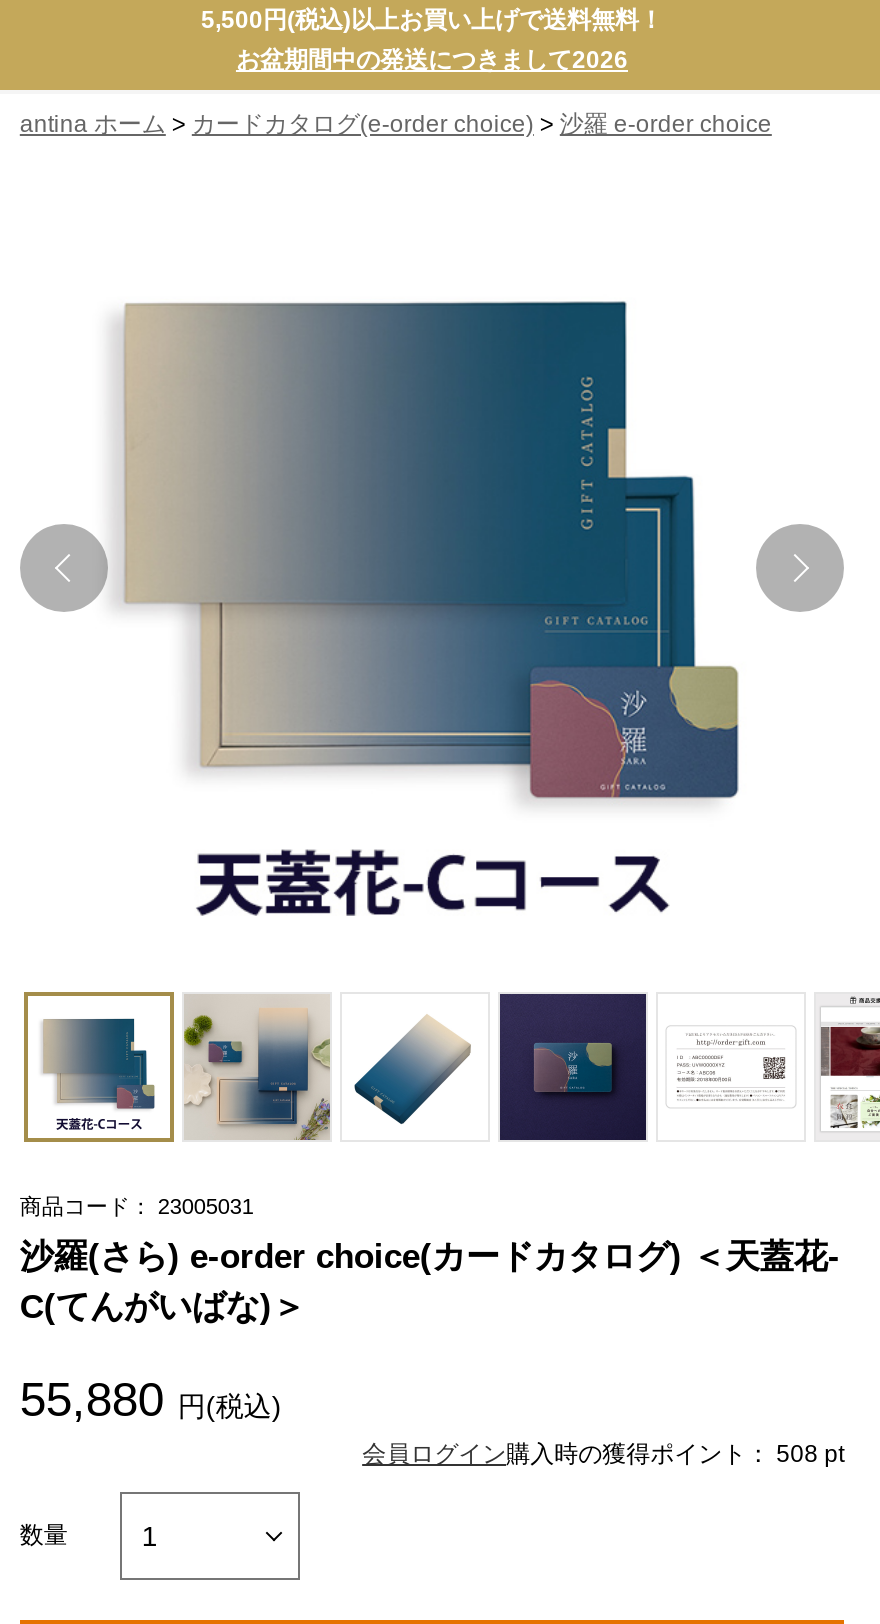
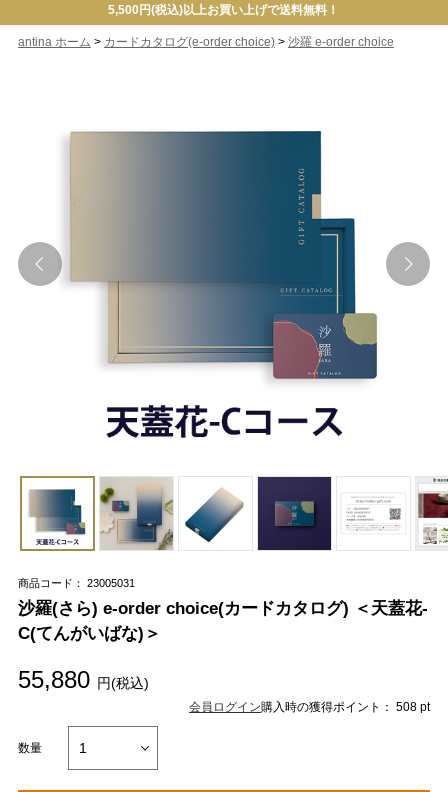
- お盆期間中の発送につきまして2026
